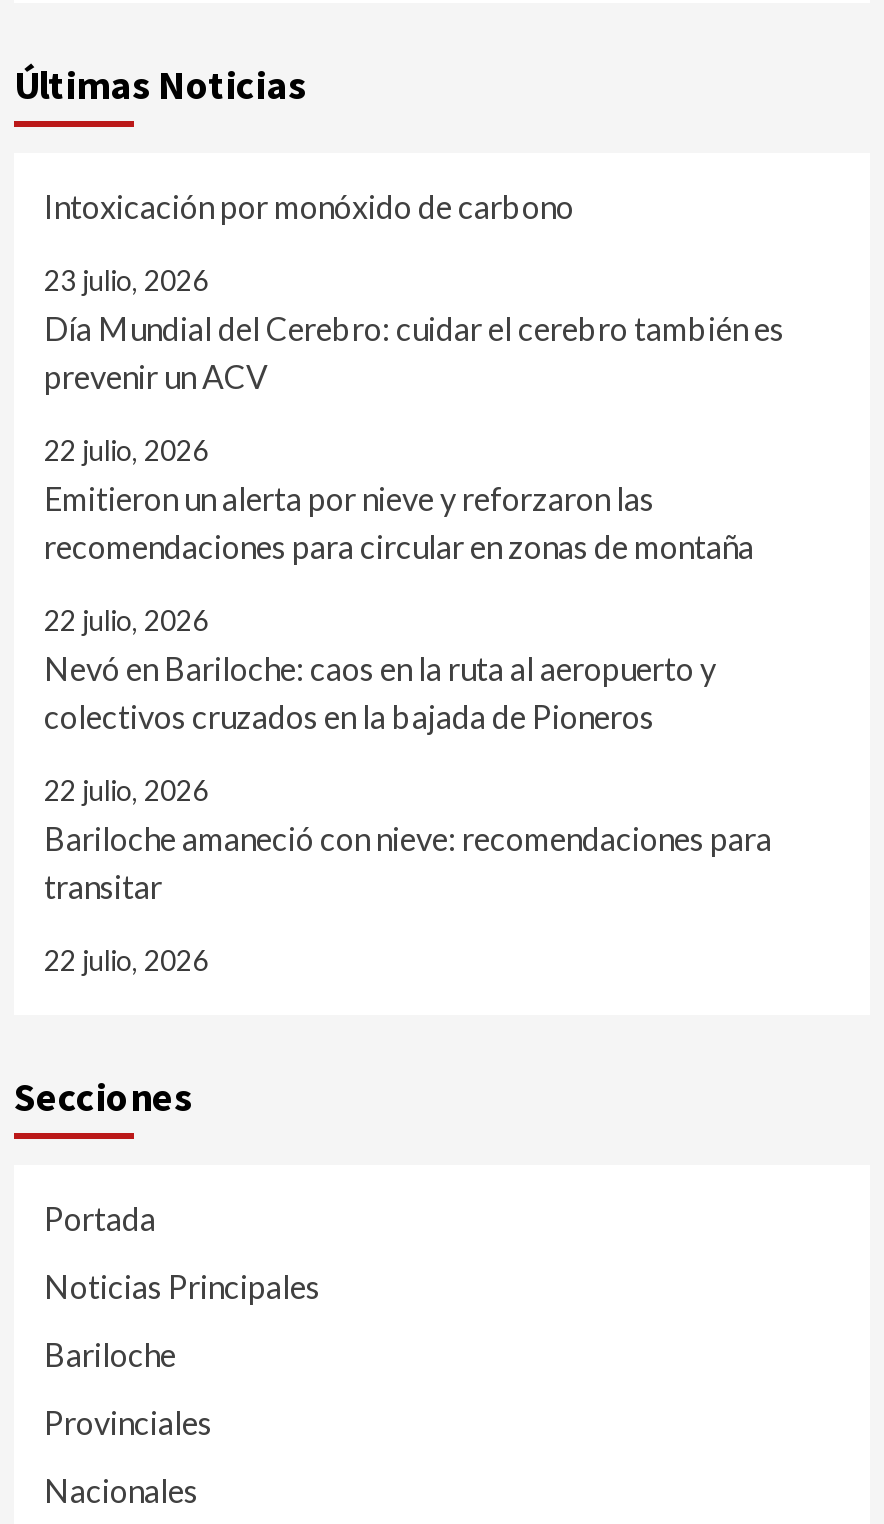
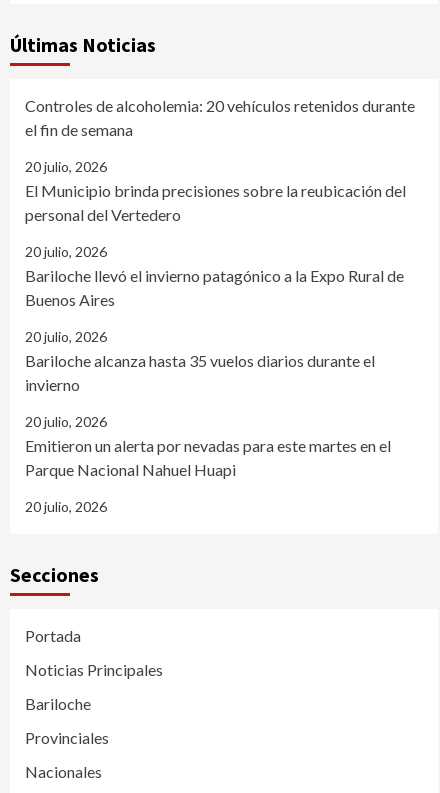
- Intoxicación por monóxido de carbono
+ Controles de alcoholemia: 20 vehículos retenidos durante
+ el fin de semana

- 23 julio, 2026
- Día Mundial del Cerebro: cuidar el cerebro también es
- prevenir un ACV
+ 20 julio, 2026
+ El Municipio brinda precisiones sobre la reubicación del
+ personal del Vertedero

- 22 julio, 2026
- Emitieron un alerta por nieve y reforzaron las
- recomendaciones para circular en zonas de montaña
+ 20 julio, 2026
+ Bariloche llevó el invierno patagónico a la Expo Rural de
+ Buenos Aires

- 22 julio, 2026
- Nevó en Bariloche: caos en la ruta al aeropuerto y
- colectivos cruzados en la bajada de Pioneros
+ 20 julio, 2026
+ Bariloche alcanza hasta 35 vuelos diarios durante el
+ invierno

- 22 julio, 2026
- Bariloche amaneció con nieve: recomendaciones para
- transitar
+ 20 julio, 2026
+ Emitieron un alerta por nevadas para este martes en el
+ Parque Nacional Nahuel Huapi

- 22 julio, 2026
+ 20 julio, 2026
